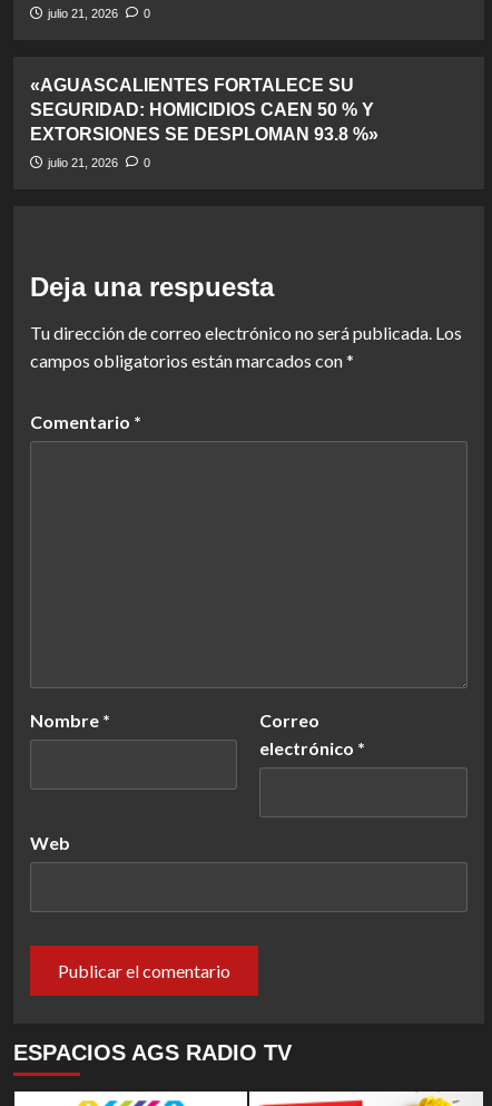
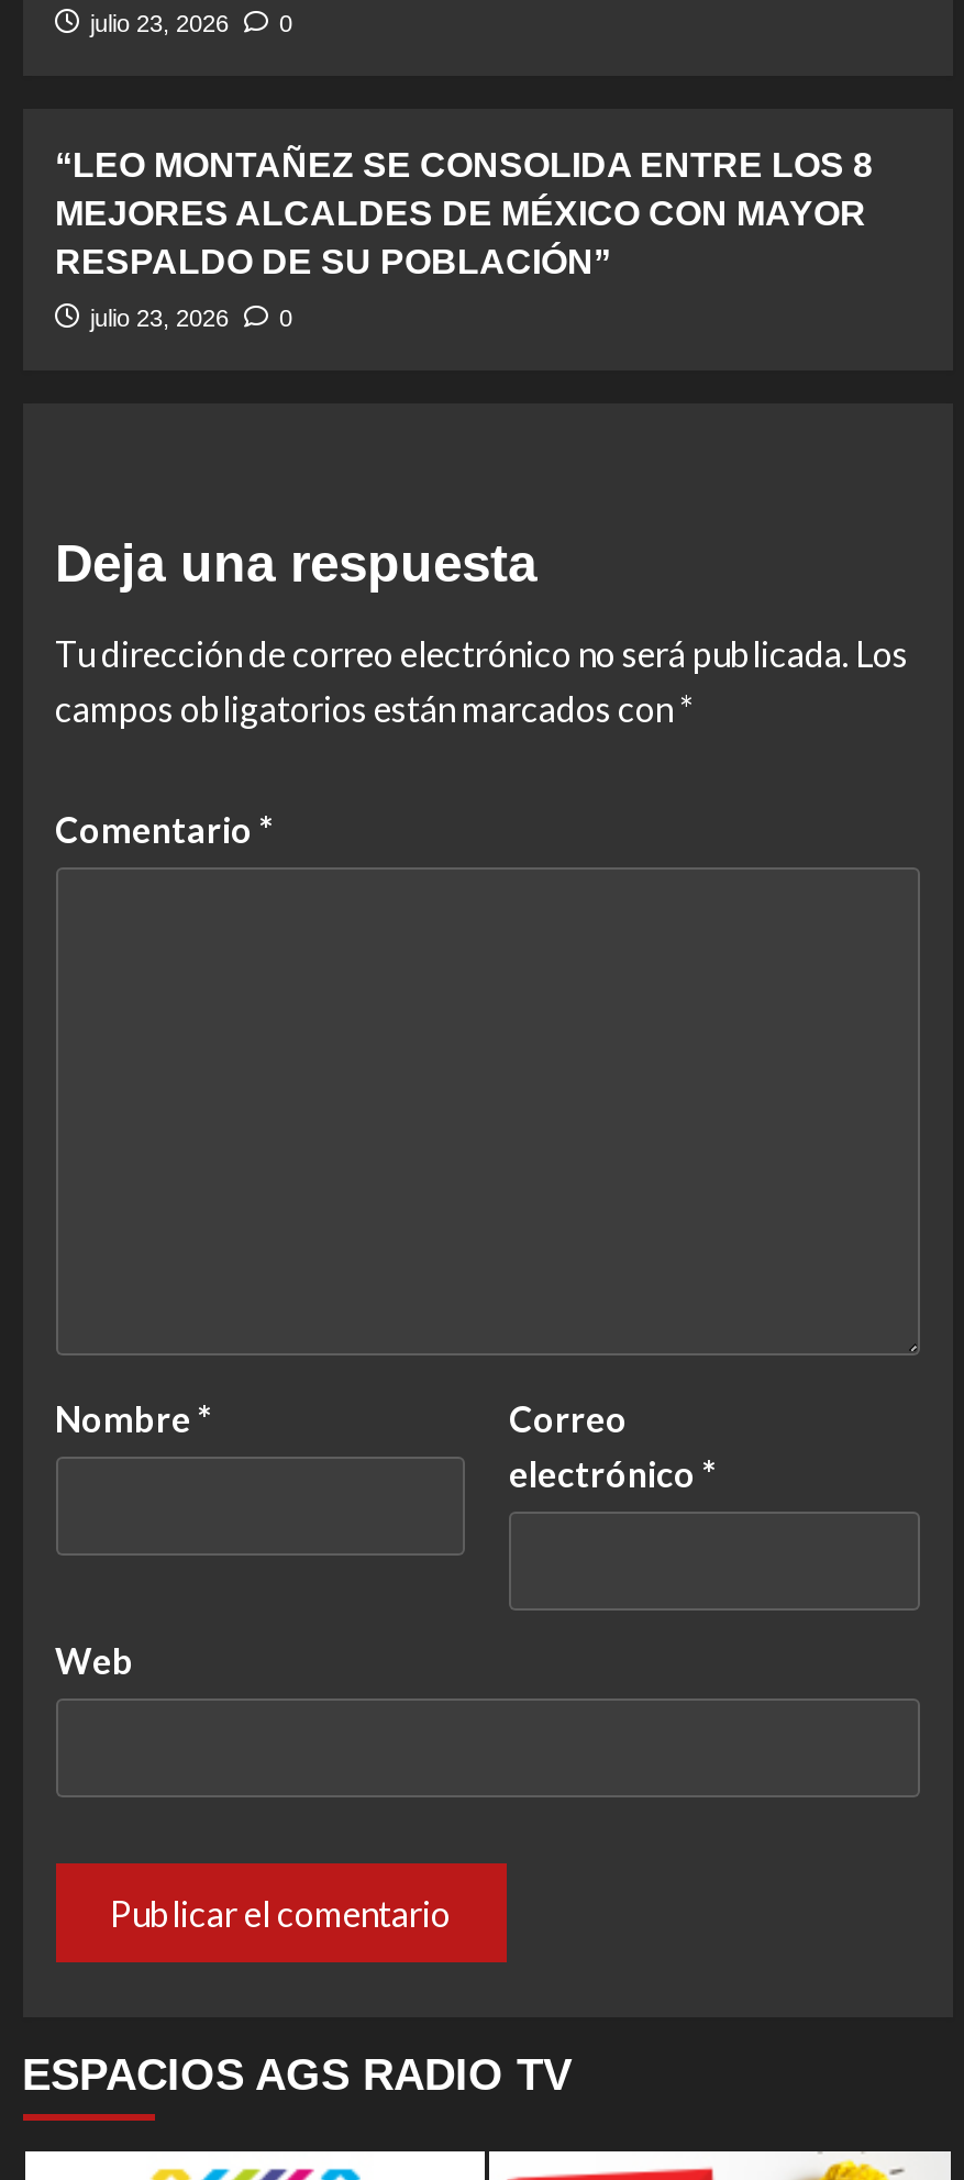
- julio 21, 2026 0
+ julio 23, 2026 0

- «AGUASCALIENTES FORTALECE SU
- SEGURIDAD: HOMICIDIOS CAEN 50 % Y
- EXTORSIONES SE DESPLOMAN 93.8 %»
+ “LEO MONTAÑEZ SE CONSOLIDA ENTRE LOS 8
+ MEJORES ALCALDES DE MÉXICO CON MAYOR
+ RESPALDO DE SU POBLACIÓN”

- julio 21, 2026 0
+ julio 23, 2026 0
